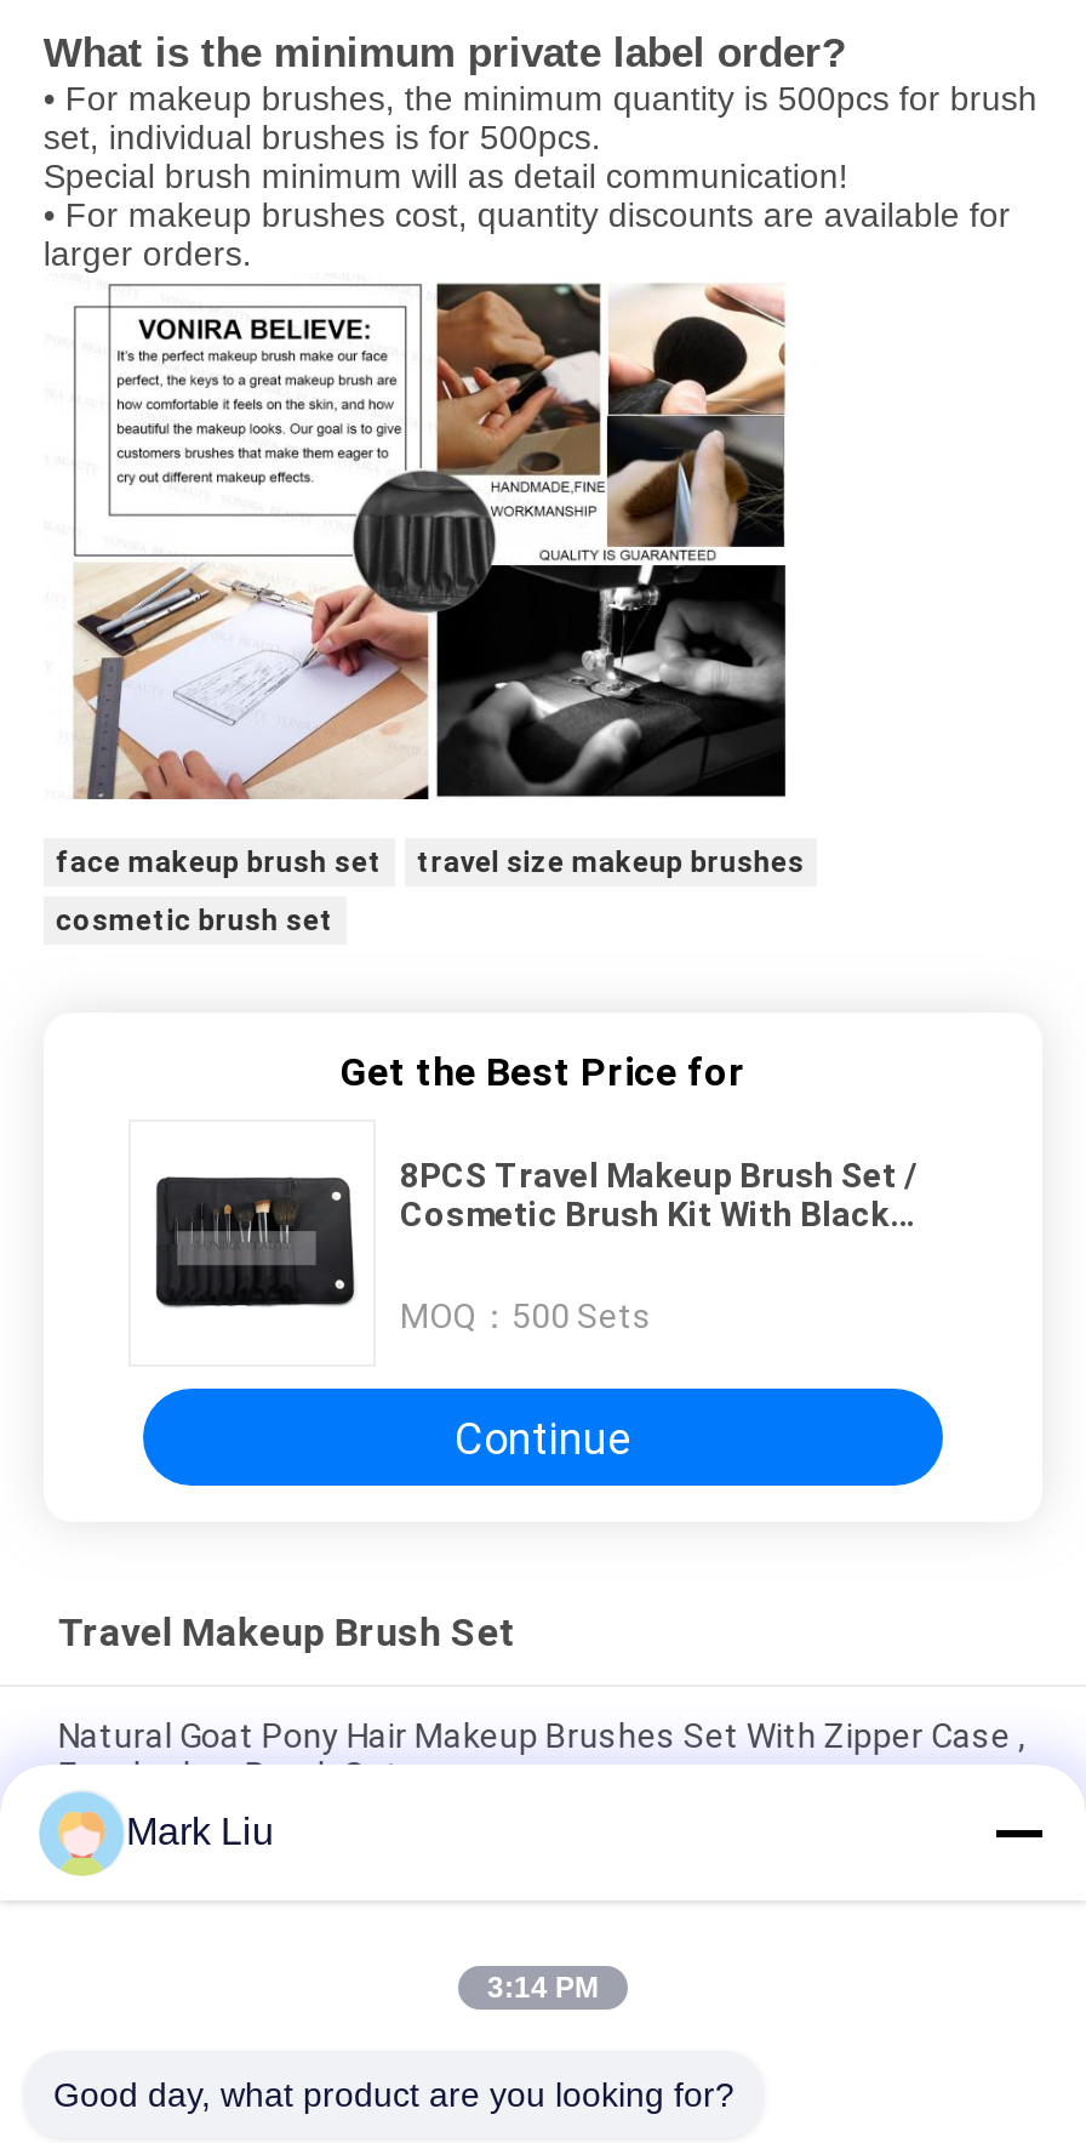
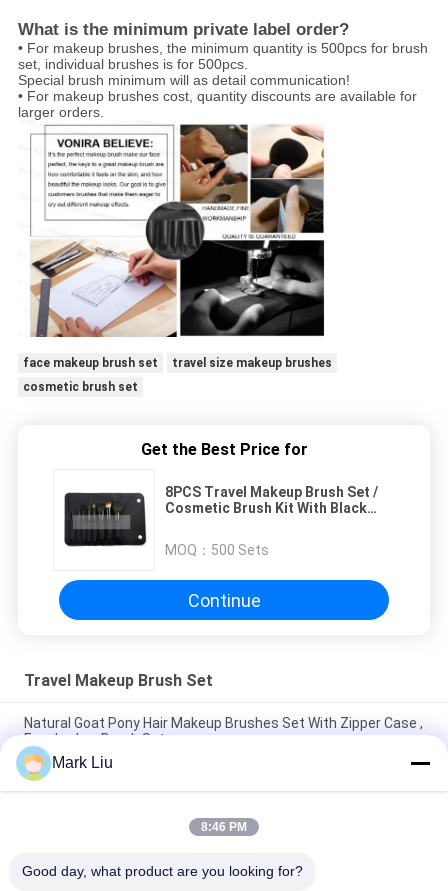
- 3:14 PM
+ 8:46 PM
